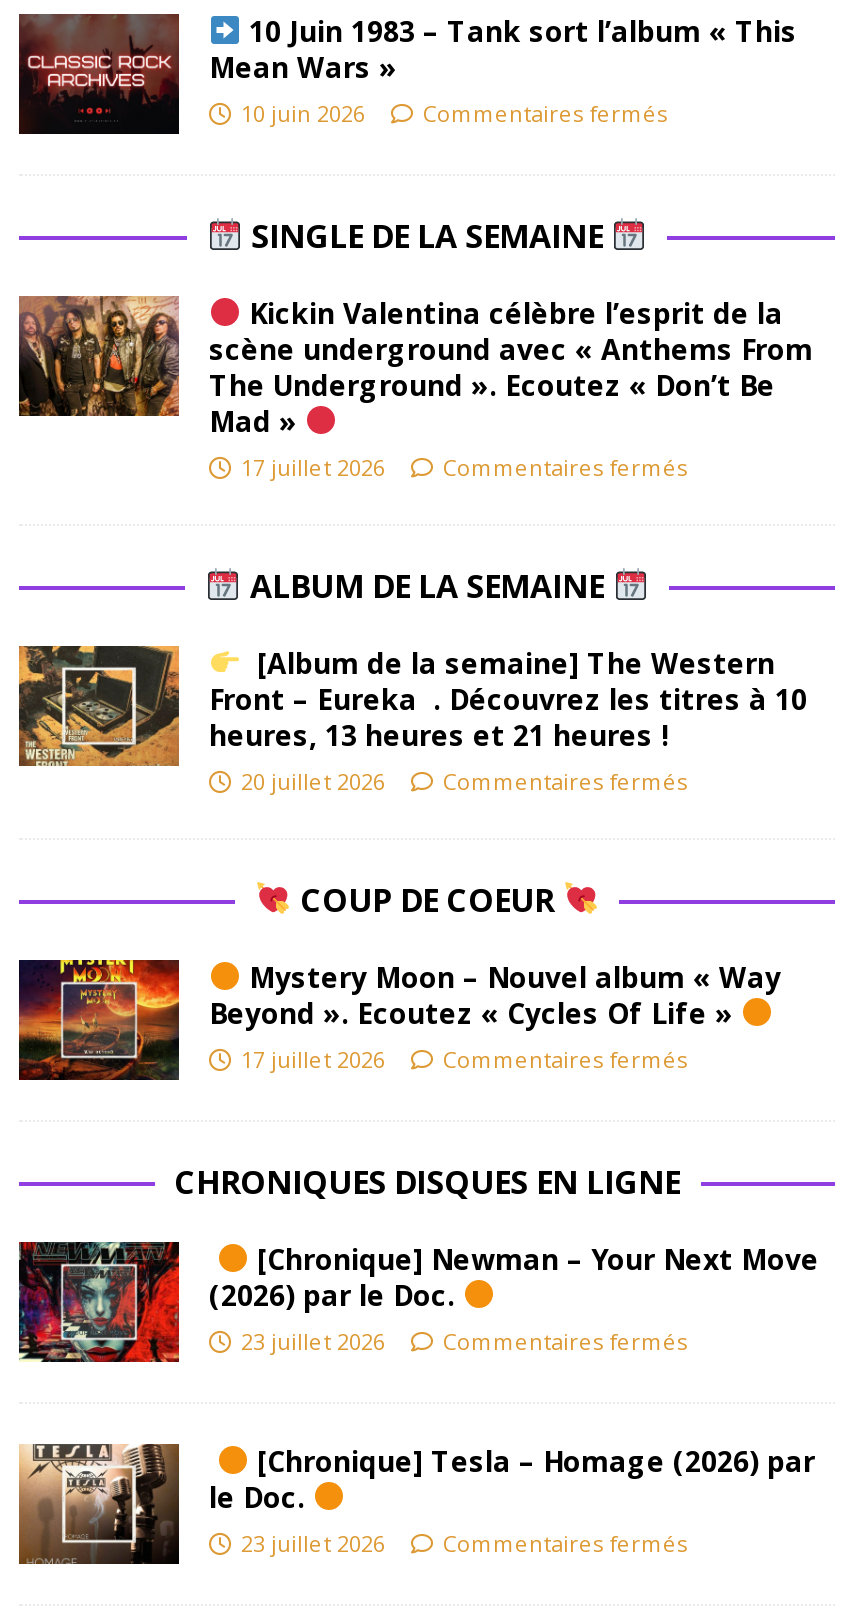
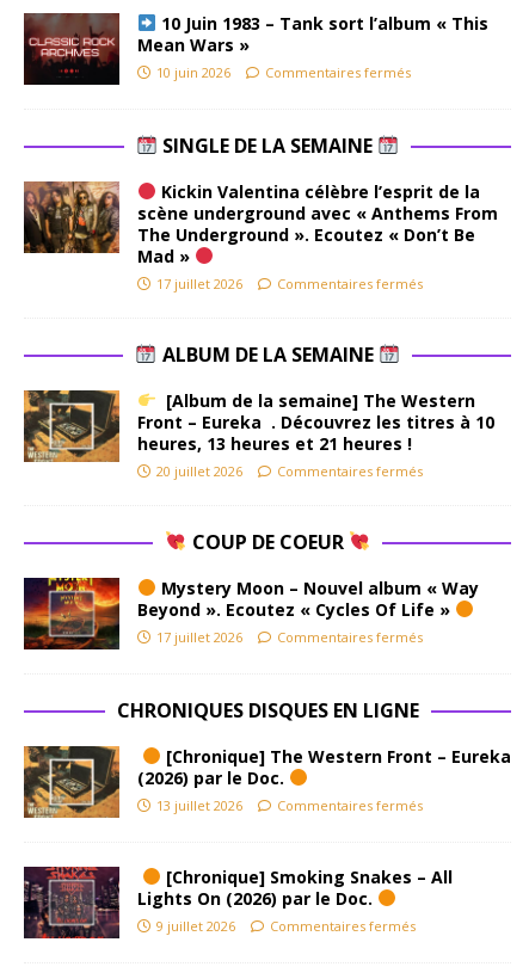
- [image]
- 23 juillet 2026 Commentaires fermés
+ [image]
+ 13 juillet 2026 Commentaires fermés

- [Chronique] Newman – Your Next Move
+ [Chronique] The Western Front – Eureka

- [image]
- [Chronique] Tesla – Homage (2026) par
- le Doc.
- 23 juillet 2026
+ [image]
+ [Chronique] Smoking Snakes – All
+ Lights On (2026) par le Doc.
+ 9 juillet 2026
